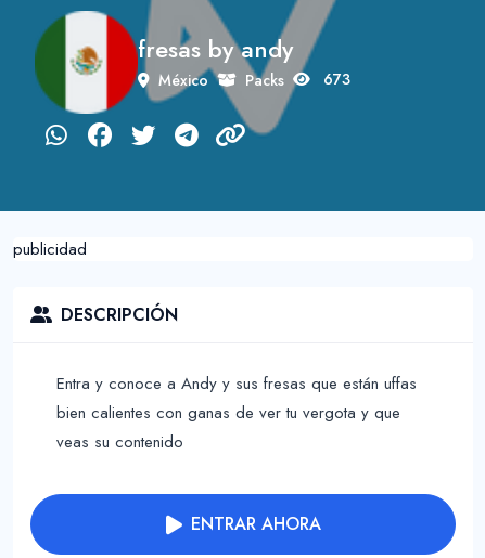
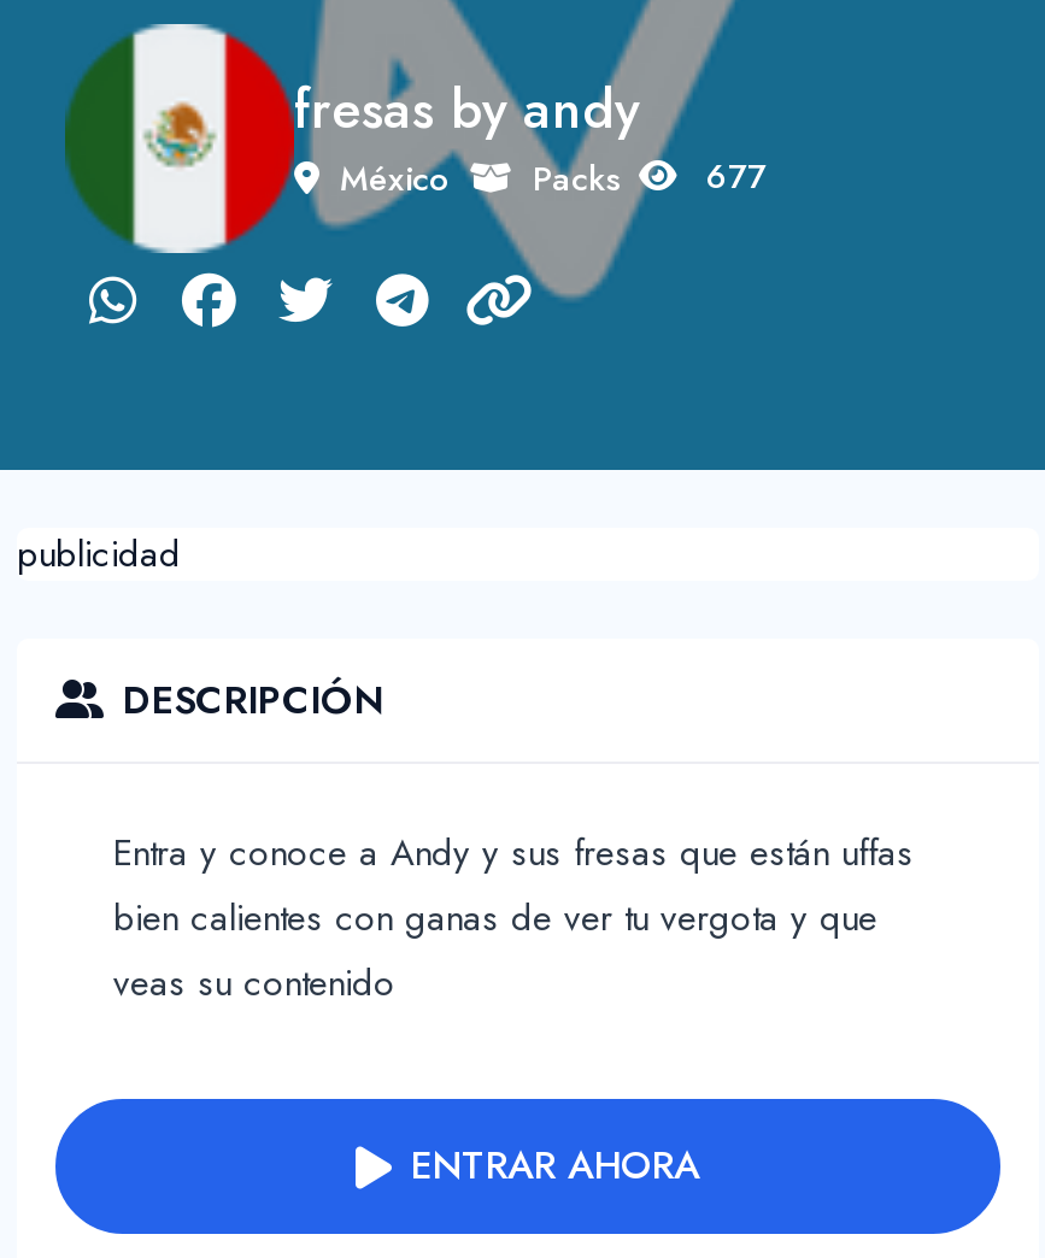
- México Packs 673
+ México Packs 677
